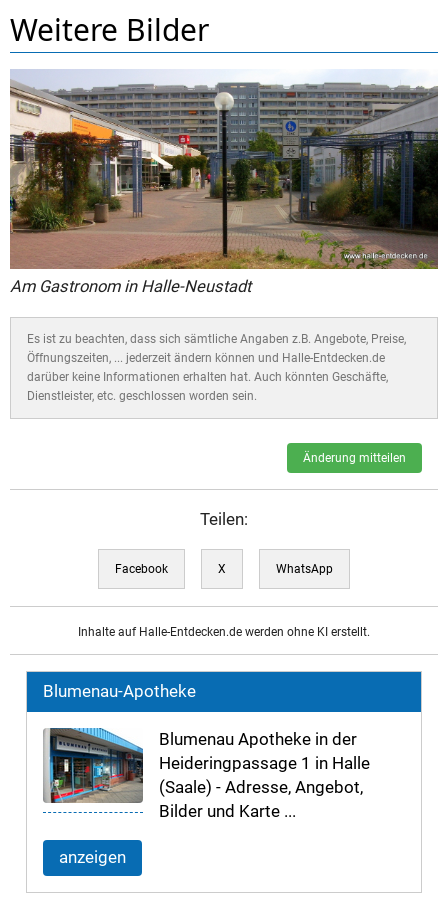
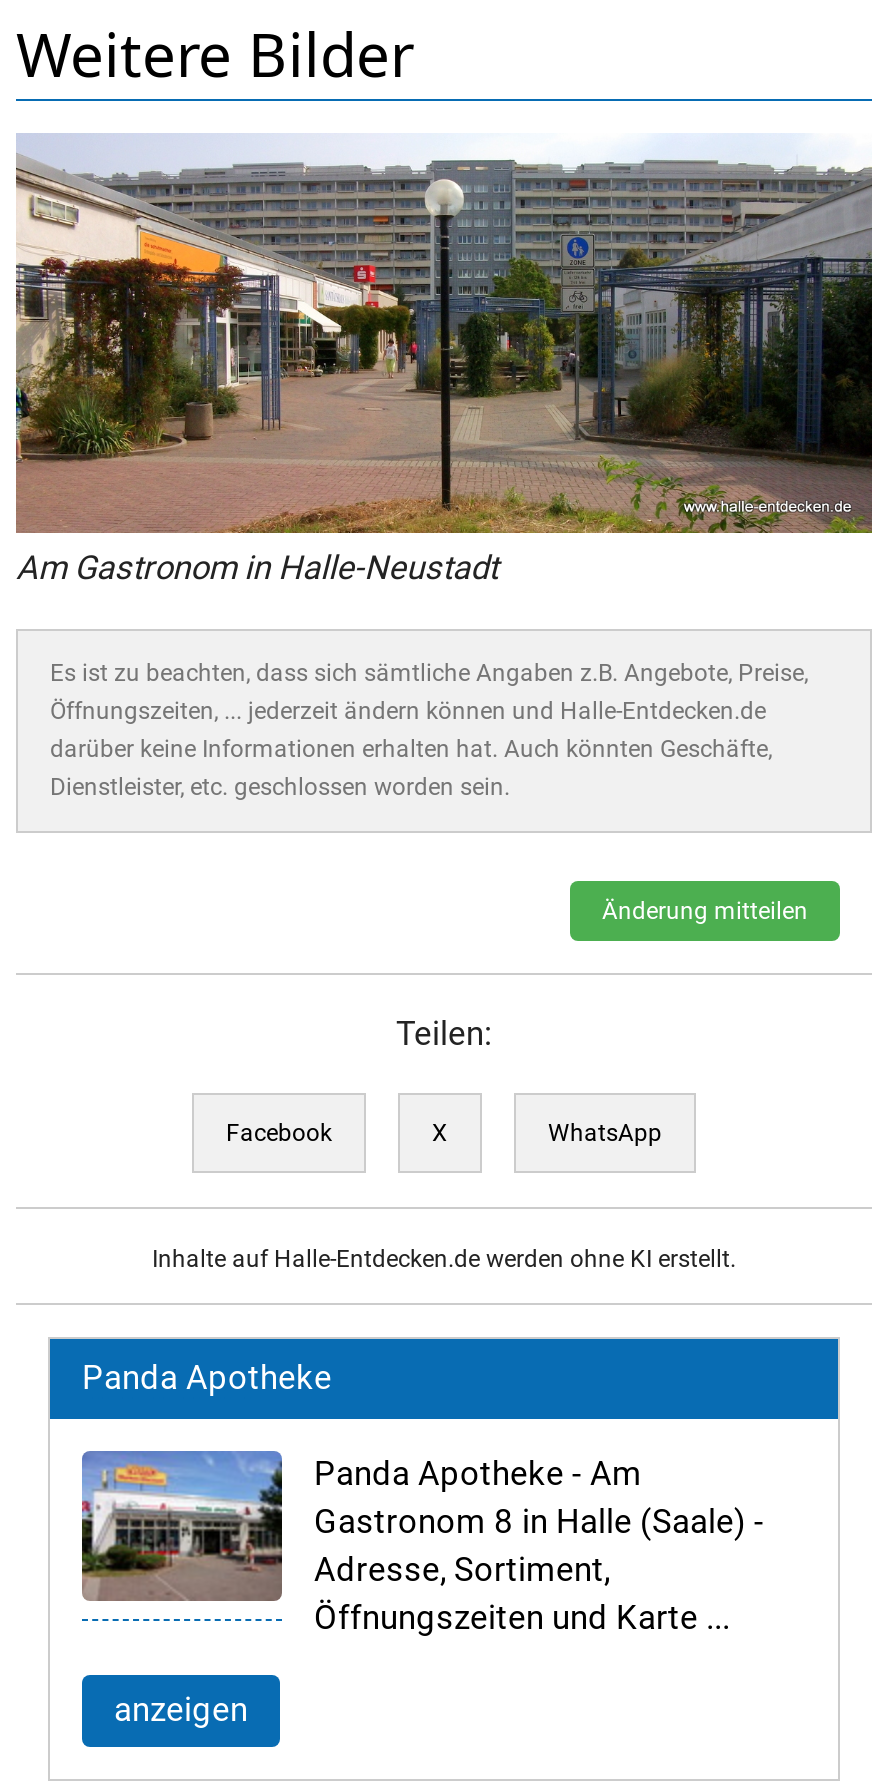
- Blumenau-Apotheke
+ Panda Apotheke

- [image]
- Blumenau Apotheke in der
- Heideringpassage 1 in Halle
- (Saale) - Adresse, Angebot,
- Bilder und Karte ...
+ [image]
+ Panda Apotheke - Am
+ Gastronom 8 in Halle (Saale) -
+ Adresse, Sortiment,
+ Öffnungszeiten und Karte ...
